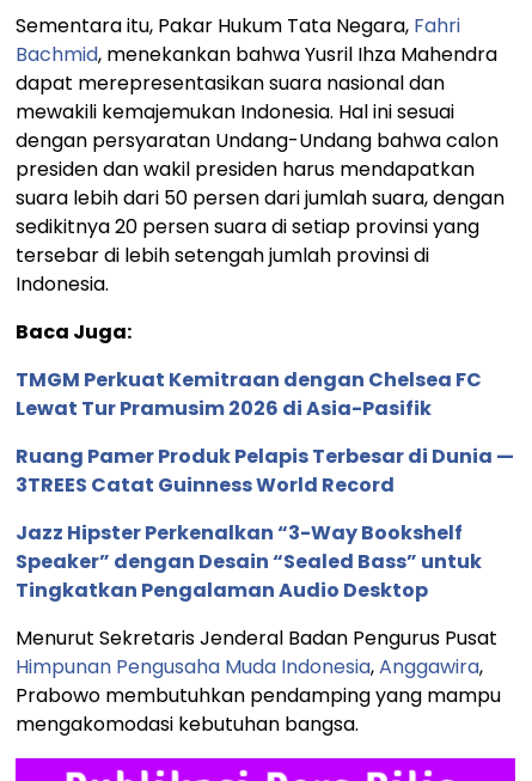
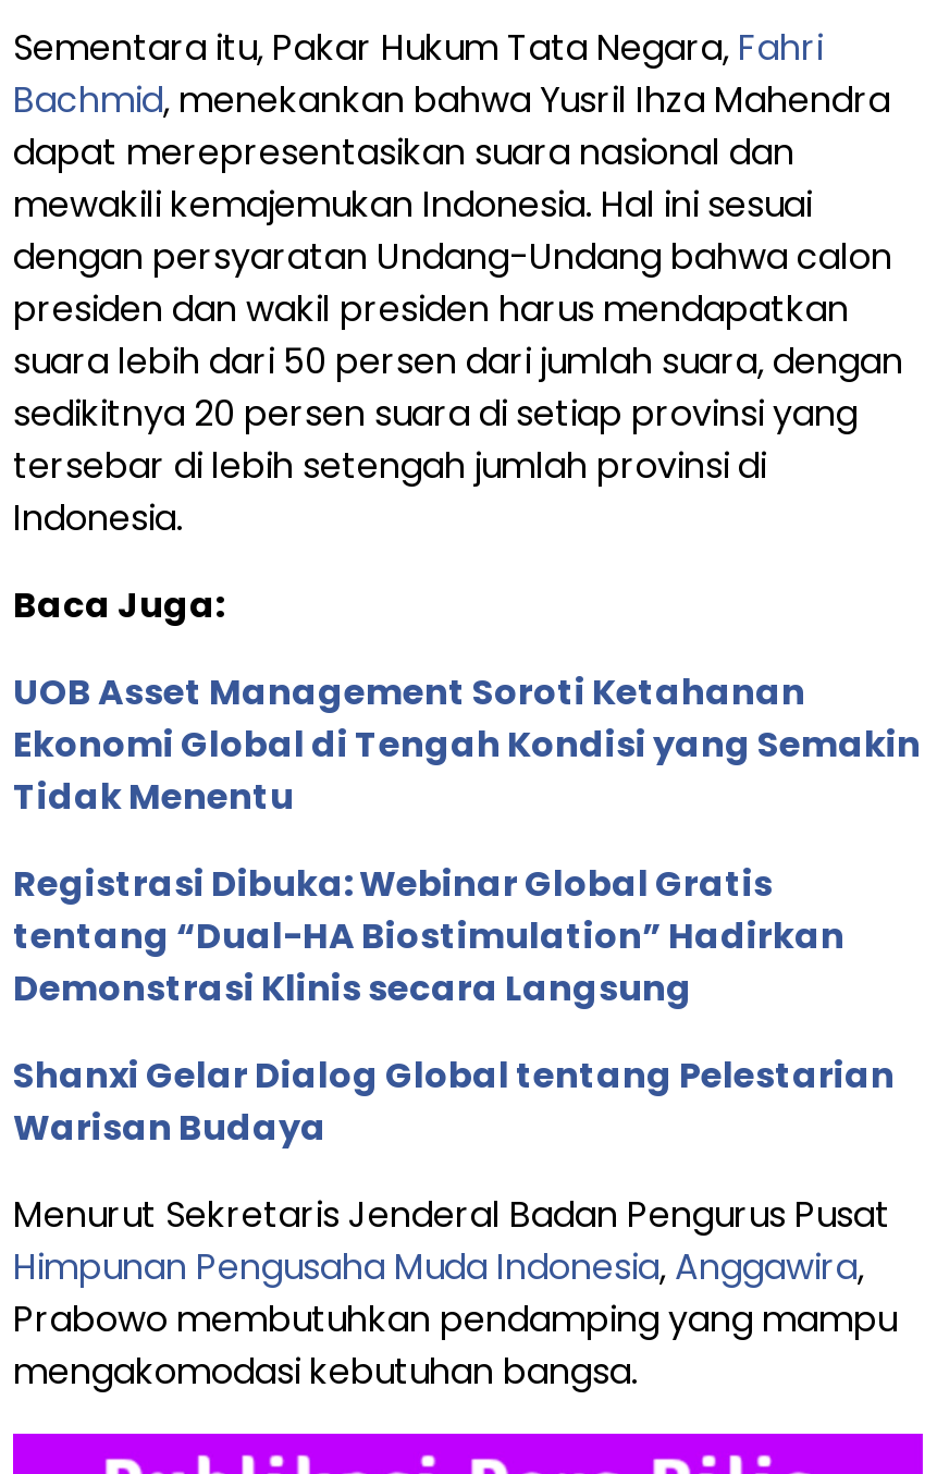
- TMGM Perkuat Kemitraan dengan Chelsea FC
- Lewat Tur Pramusim 2026 di Asia-Pasifik
+ UOB Asset Management Soroti Ketahanan
+ Ekonomi Global di Tengah Kondisi yang Semakin
+ Tidak Menentu

- Ruang Pamer Produk Pelapis Terbesar di Dunia —
- 3TREES Catat Guinness World Record
+ Registrasi Dibuka: Webinar Global Gratis
+ tentang “Dual-HA Biostimulation” Hadirkan
+ Demonstrasi Klinis secara Langsung

- Jazz Hipster Perkenalkan “3-Way Bookshelf
- Speaker” dengan Desain “Sealed Bass” untuk
- Tingkatkan Pengalaman Audio Desktop
+ Shanxi Gelar Dialog Global tentang Pelestarian
+ Warisan Budaya
